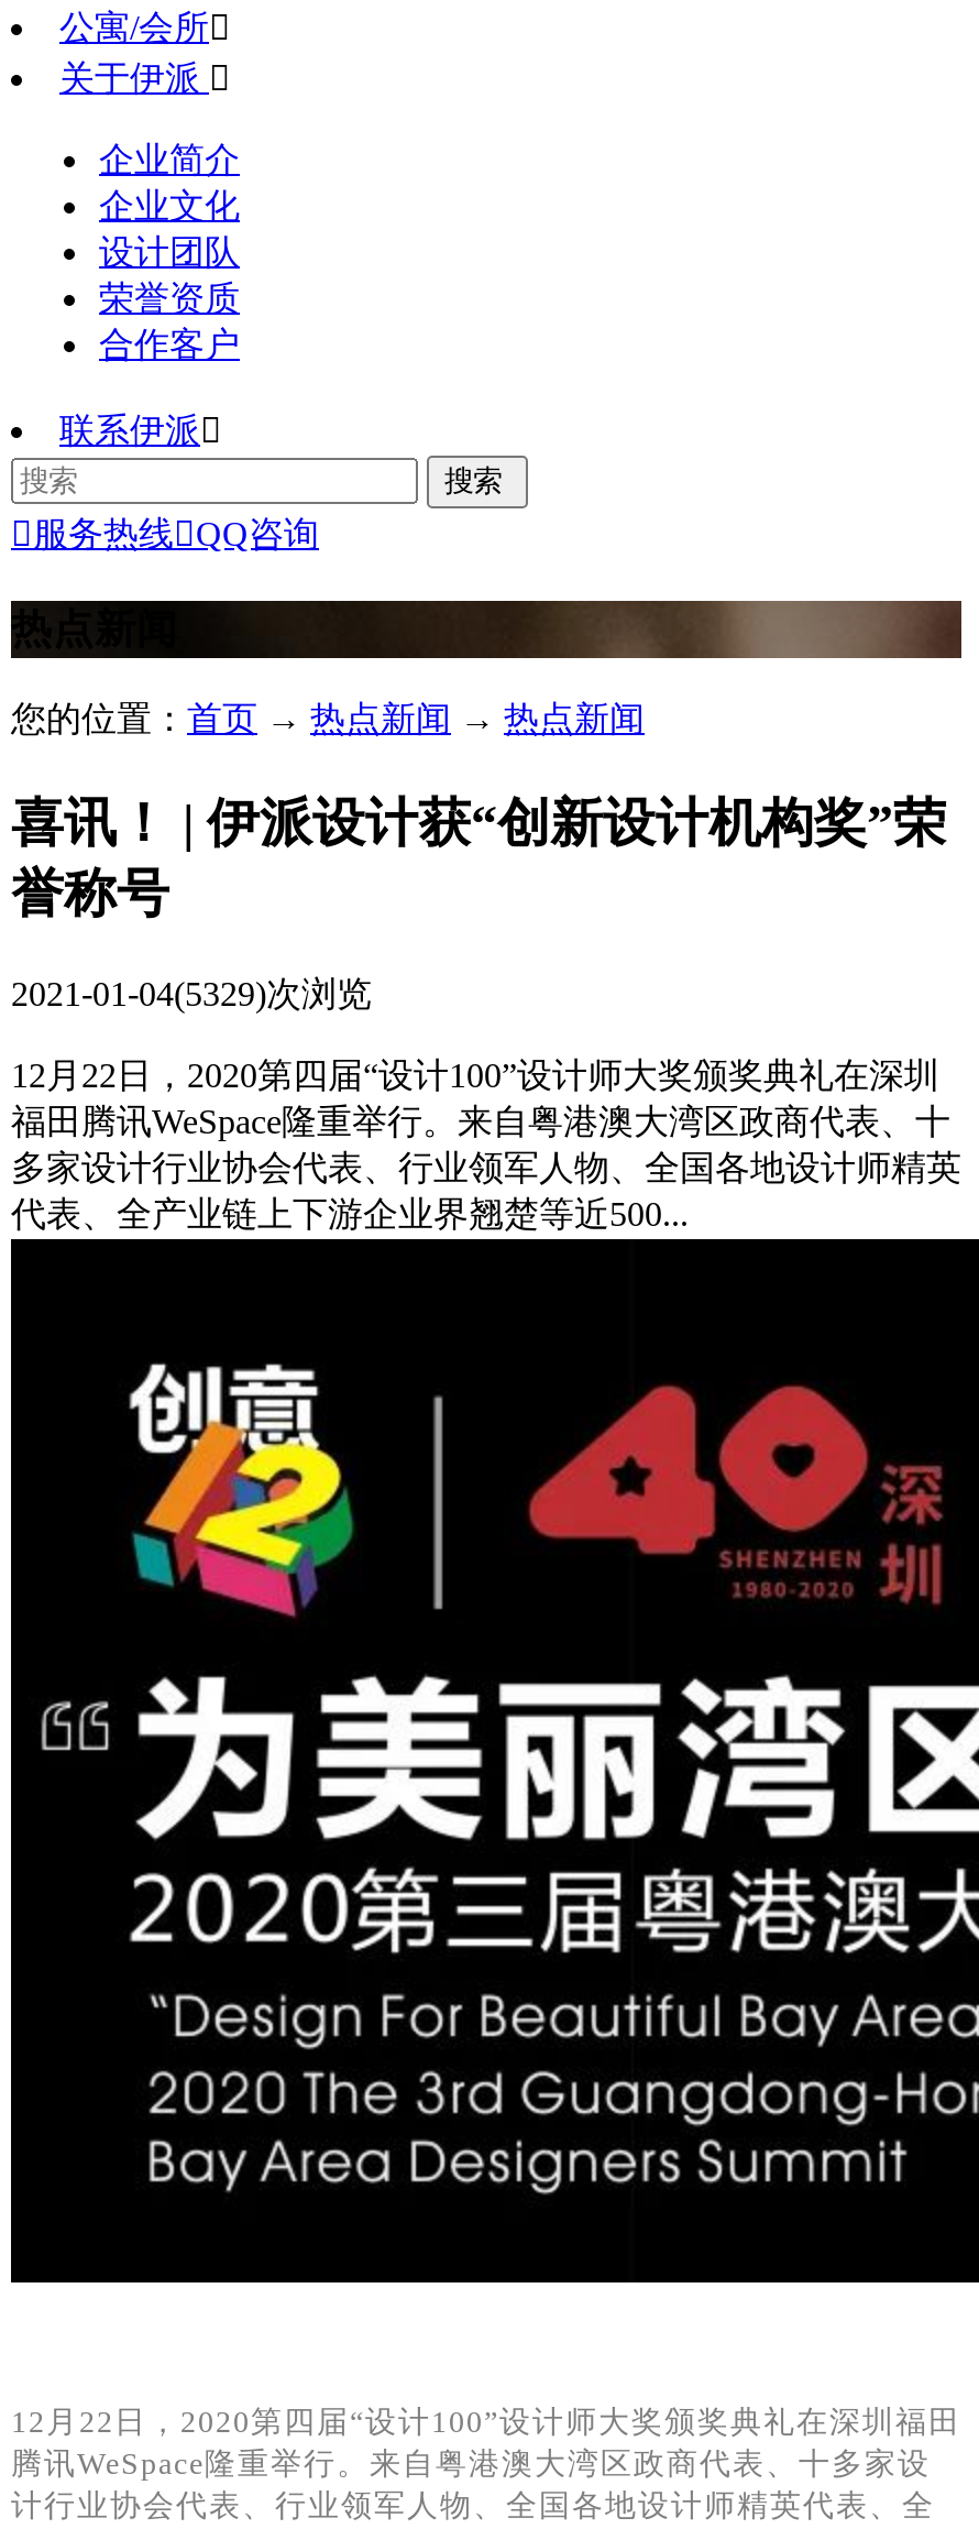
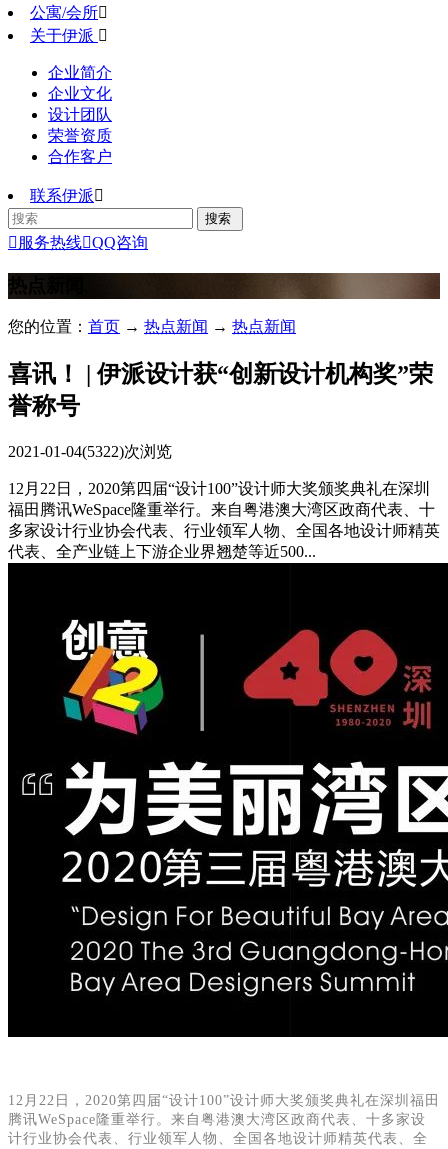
- 2021-01-04(5329)次浏览
+ 2021-01-04(5322)次浏览
